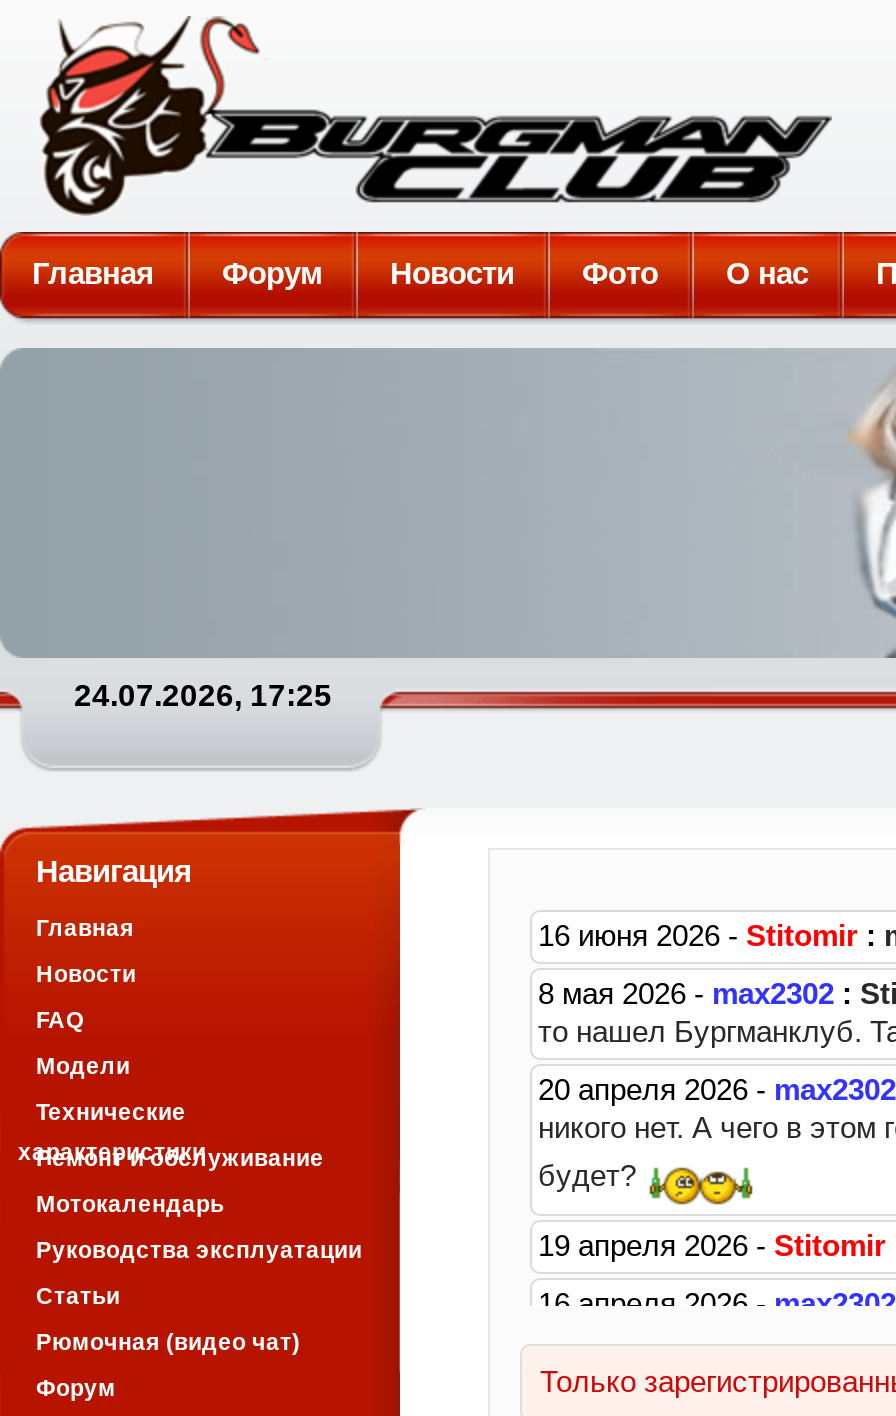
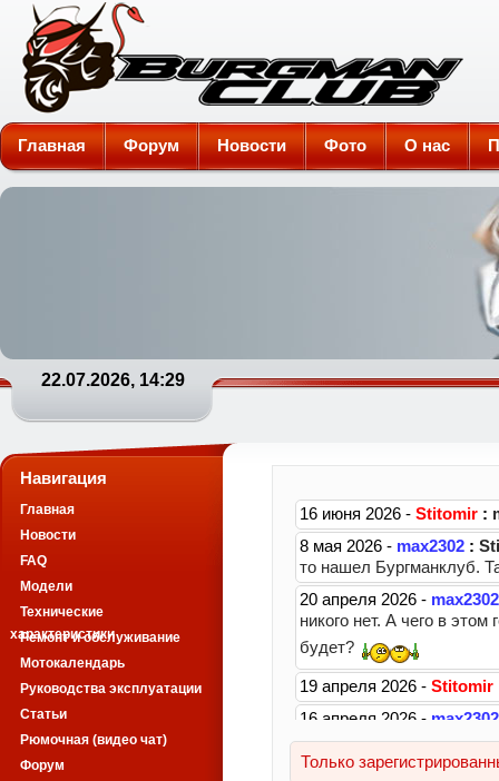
- 24.07.2026, 17:25
+ 22.07.2026, 14:29
